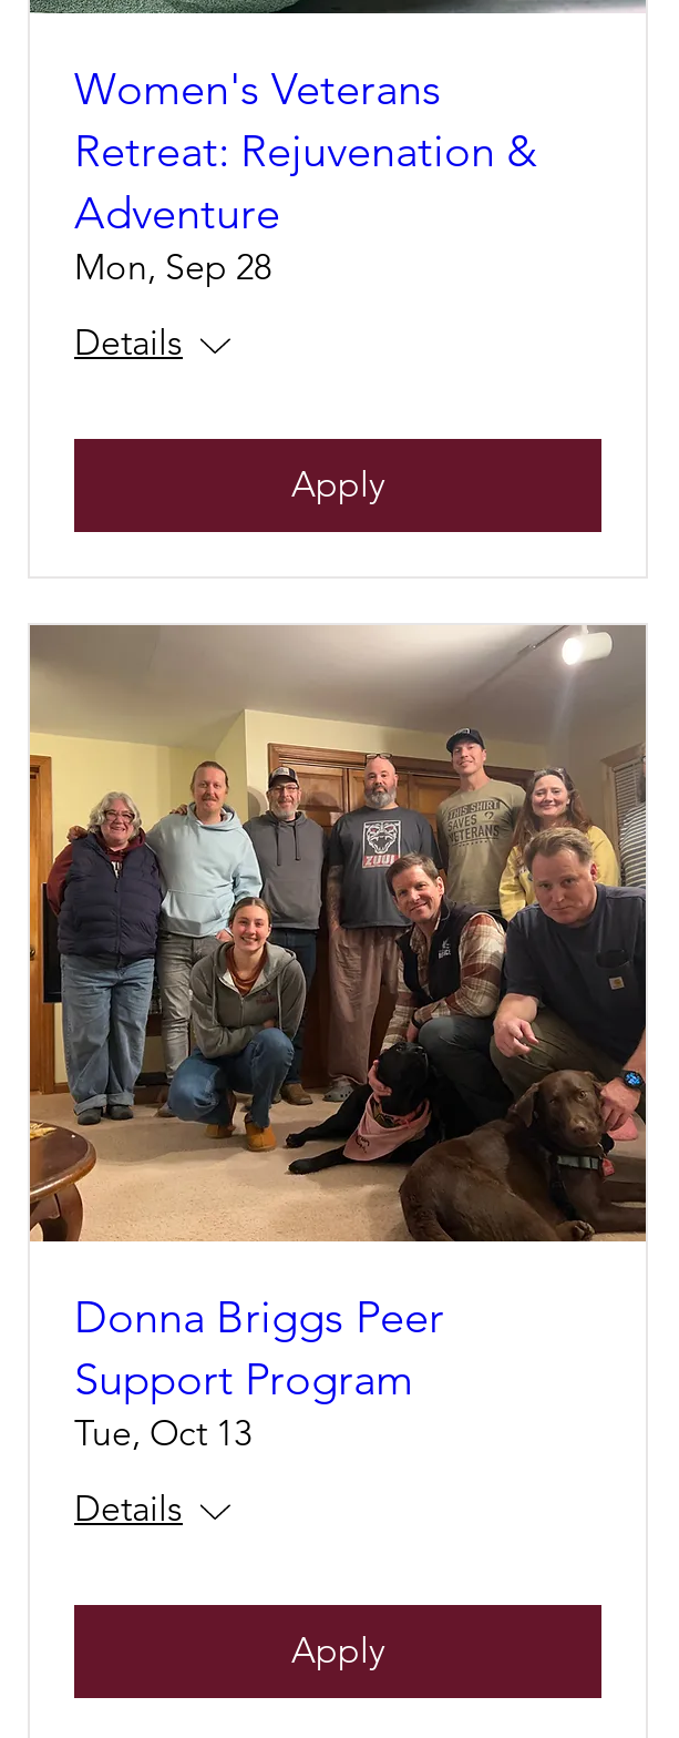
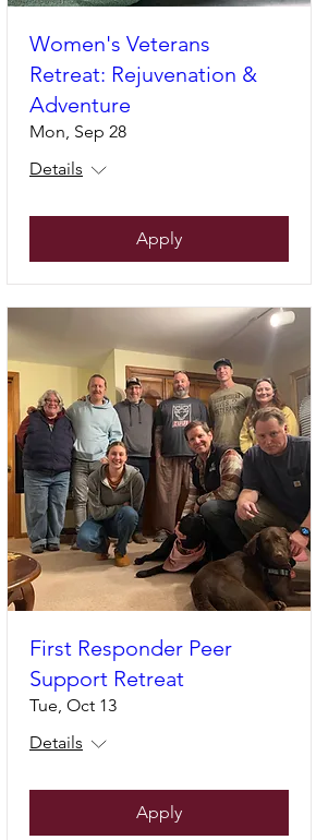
- Donna Briggs Peer
+ First Responder Peer

- Support Program
+ Support Retreat
